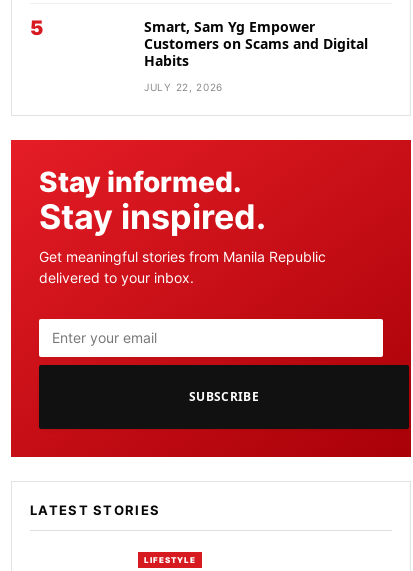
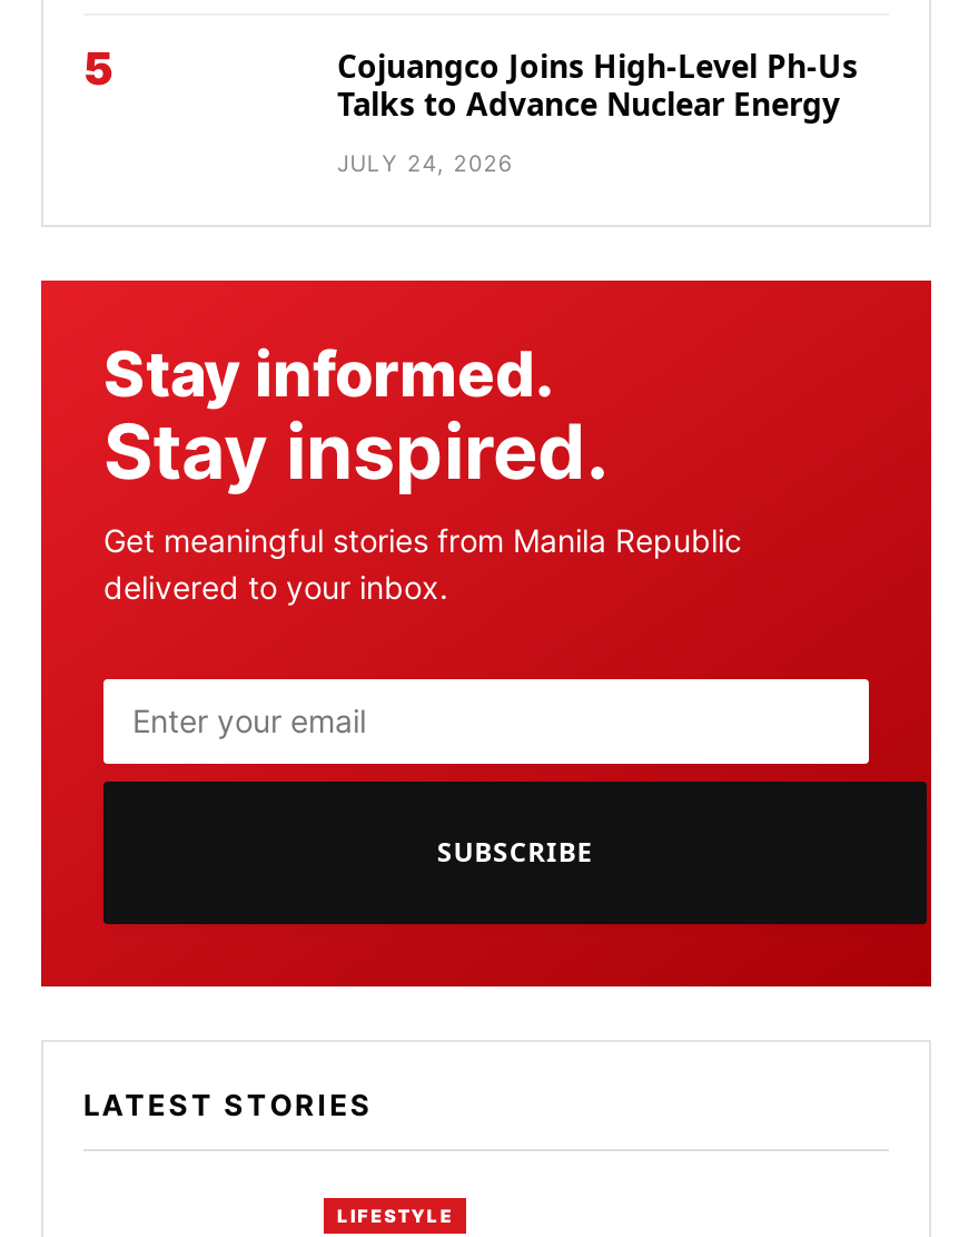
- Smart, Sam Yg Empower
- Customers on Scams and Digital
- Habits
+ Cojuangco Joins High-Level Ph-Us
+ Talks to Advance Nuclear Energy

- JULY 22, 2026
+ JULY 24, 2026
